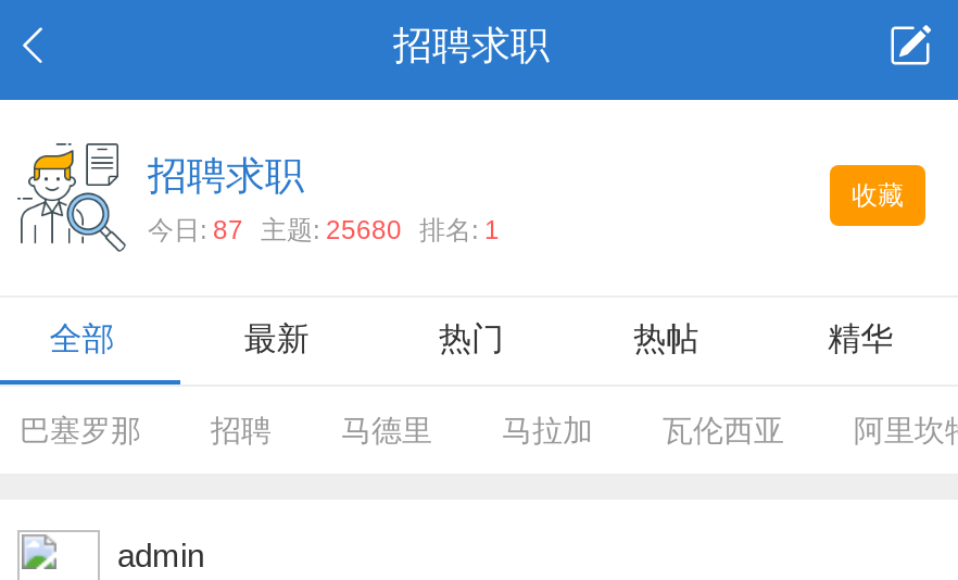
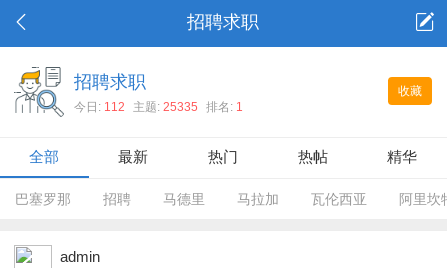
- 今日: 87 主题: 25680 排名: 1
+ 今日: 112 主题: 25335 排名: 1
